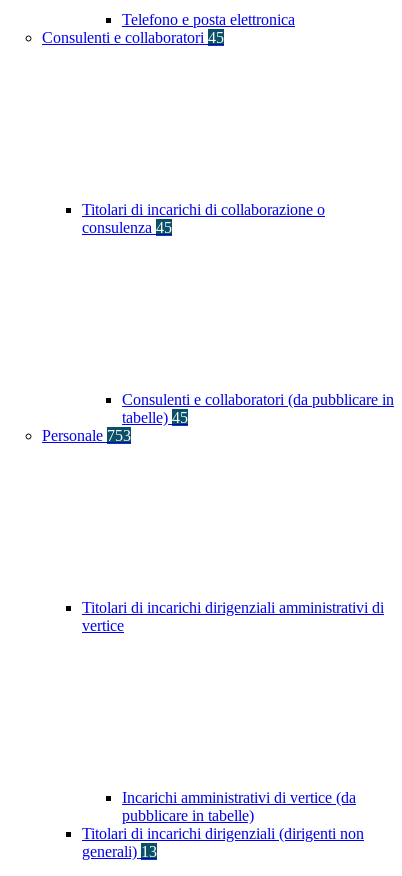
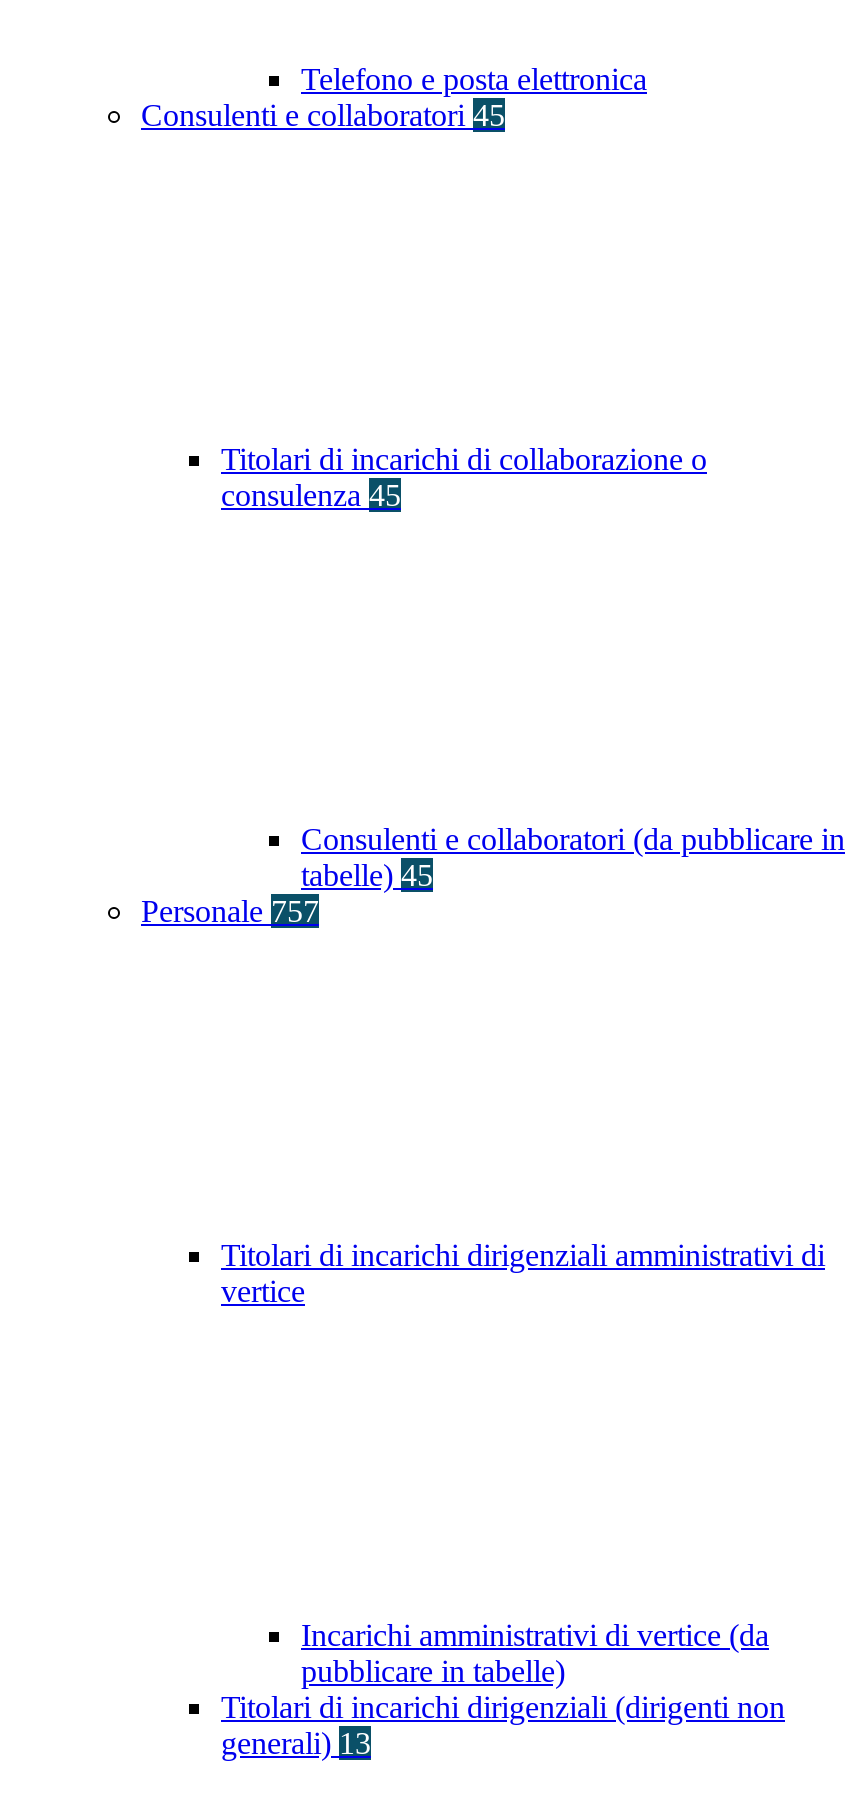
- Personale 753
+ Personale 757
